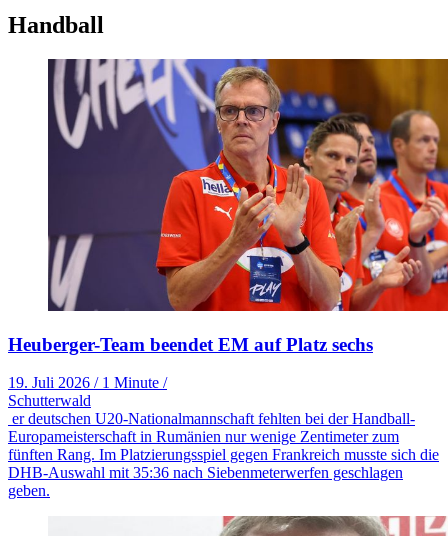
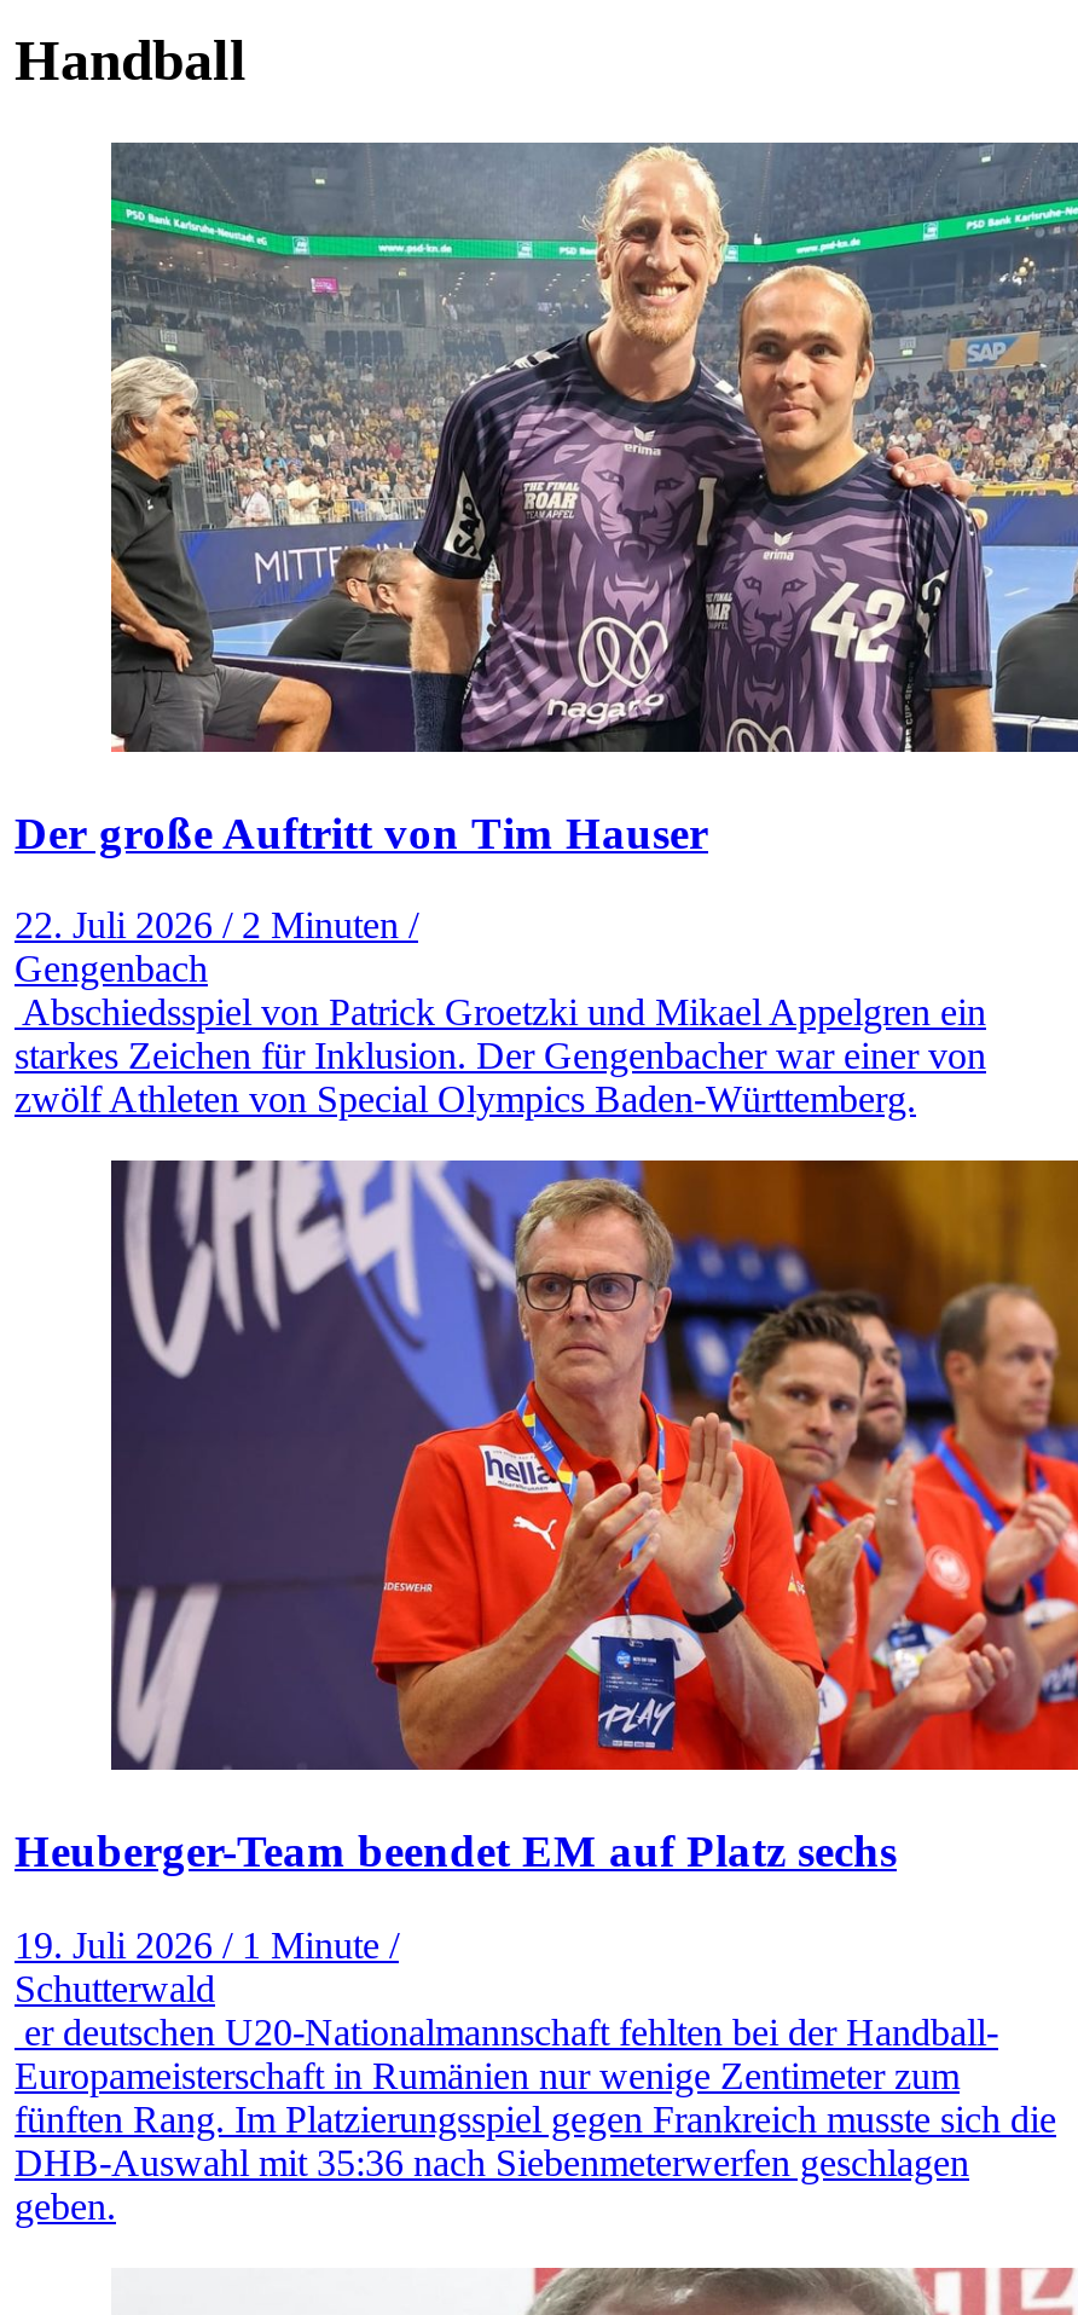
+ [image]
+ Der große Auftritt von Tim Hauser
+ 22. Juli 2026 / 2 Minuten /
+ Gengenbach
+ Abschiedsspiel von Patrick Groetzki und Mikael Appelgren ein
+ starkes Zeichen für Inklusion. Der Gengenbacher war einer von
+ zwölf Athleten von Special Olympics Baden-Württemberg.
